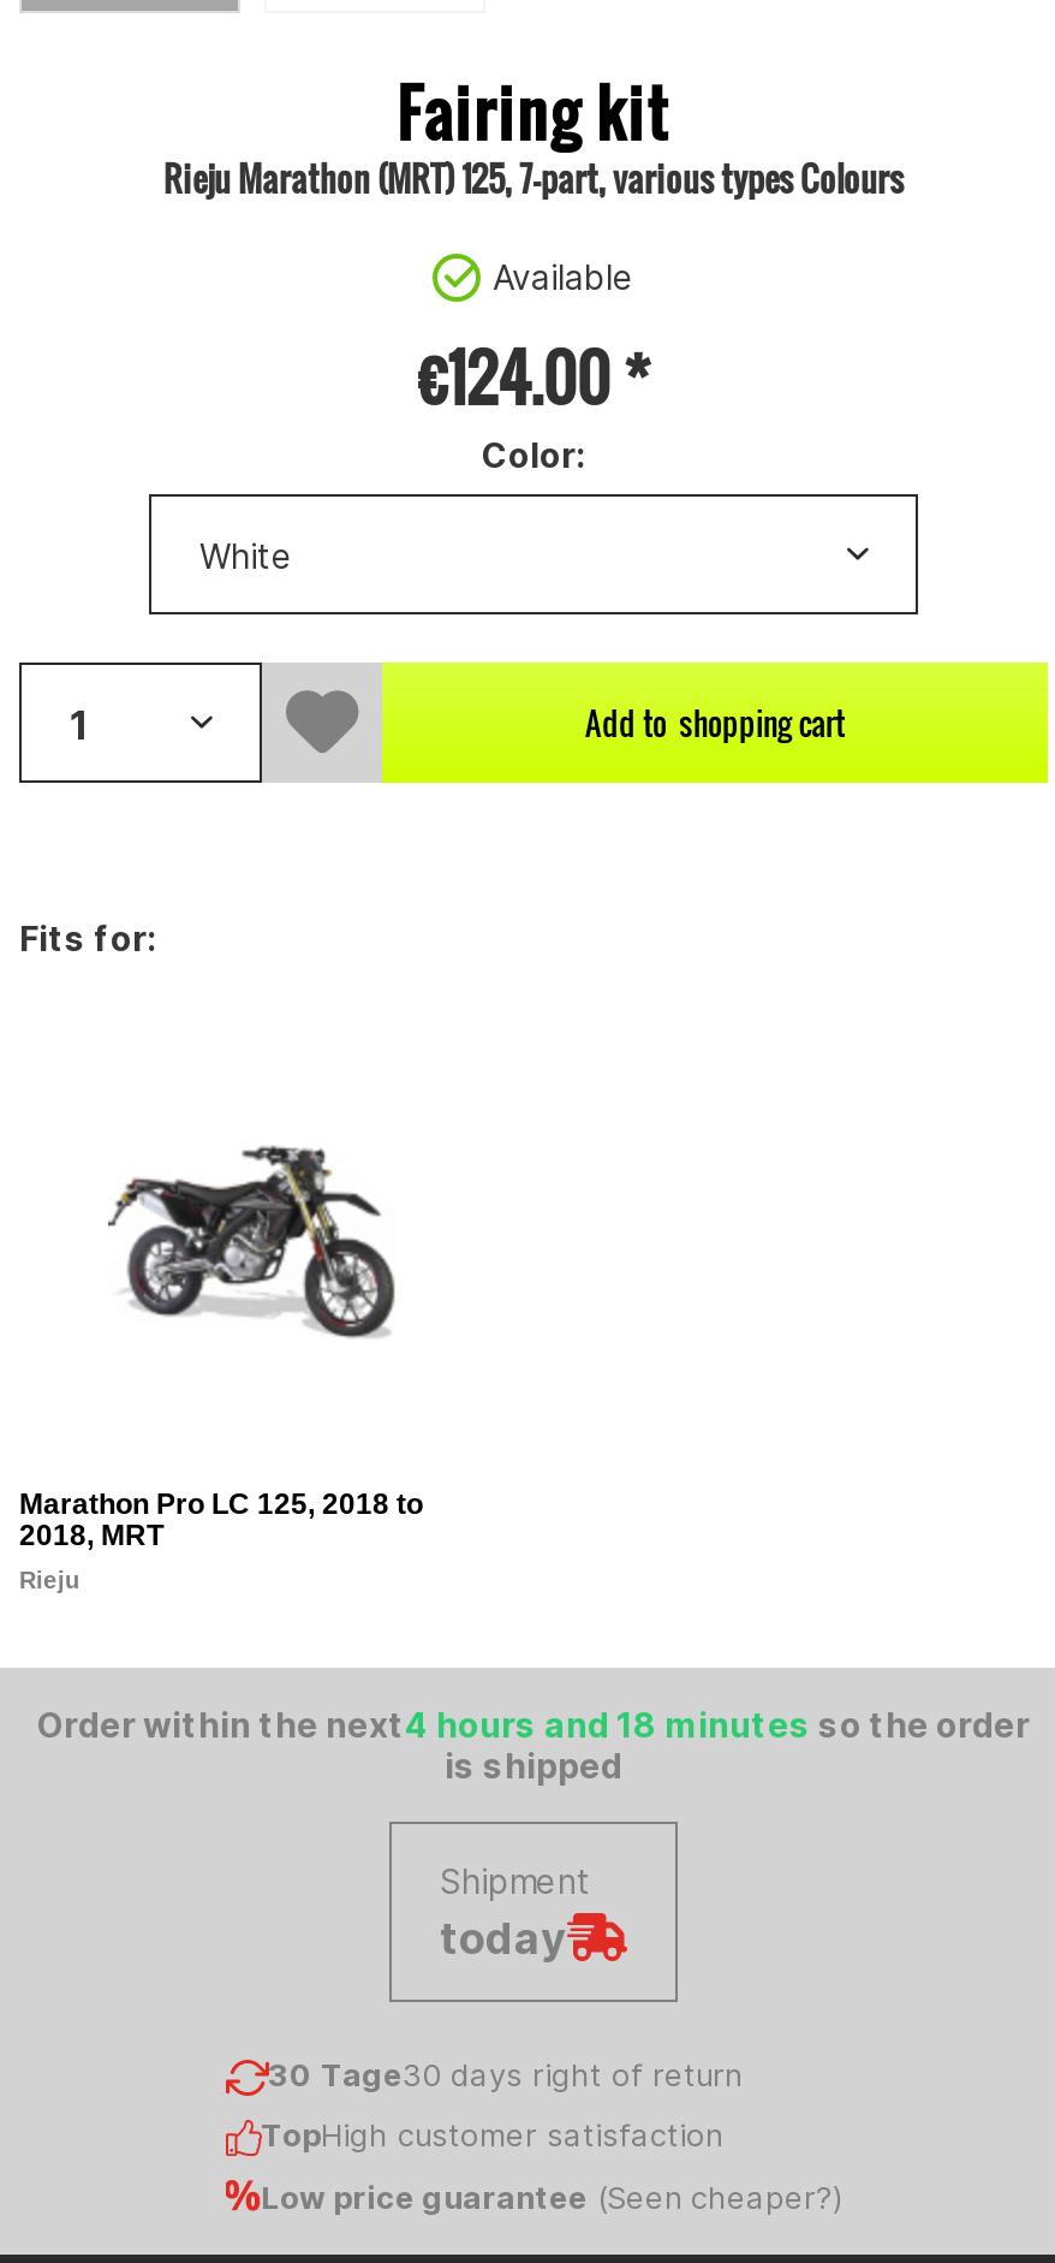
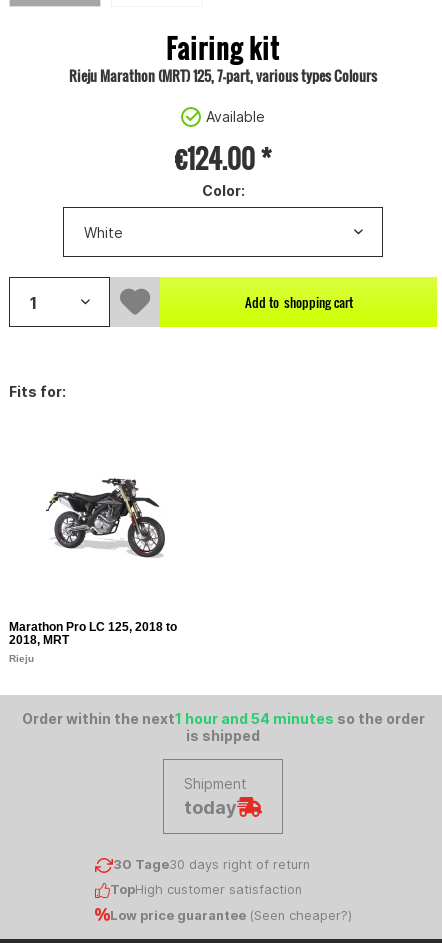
- Order within the next4 hours and 18 minutes so the order
+ Order within the next1 hour and 54 minutes so the order
